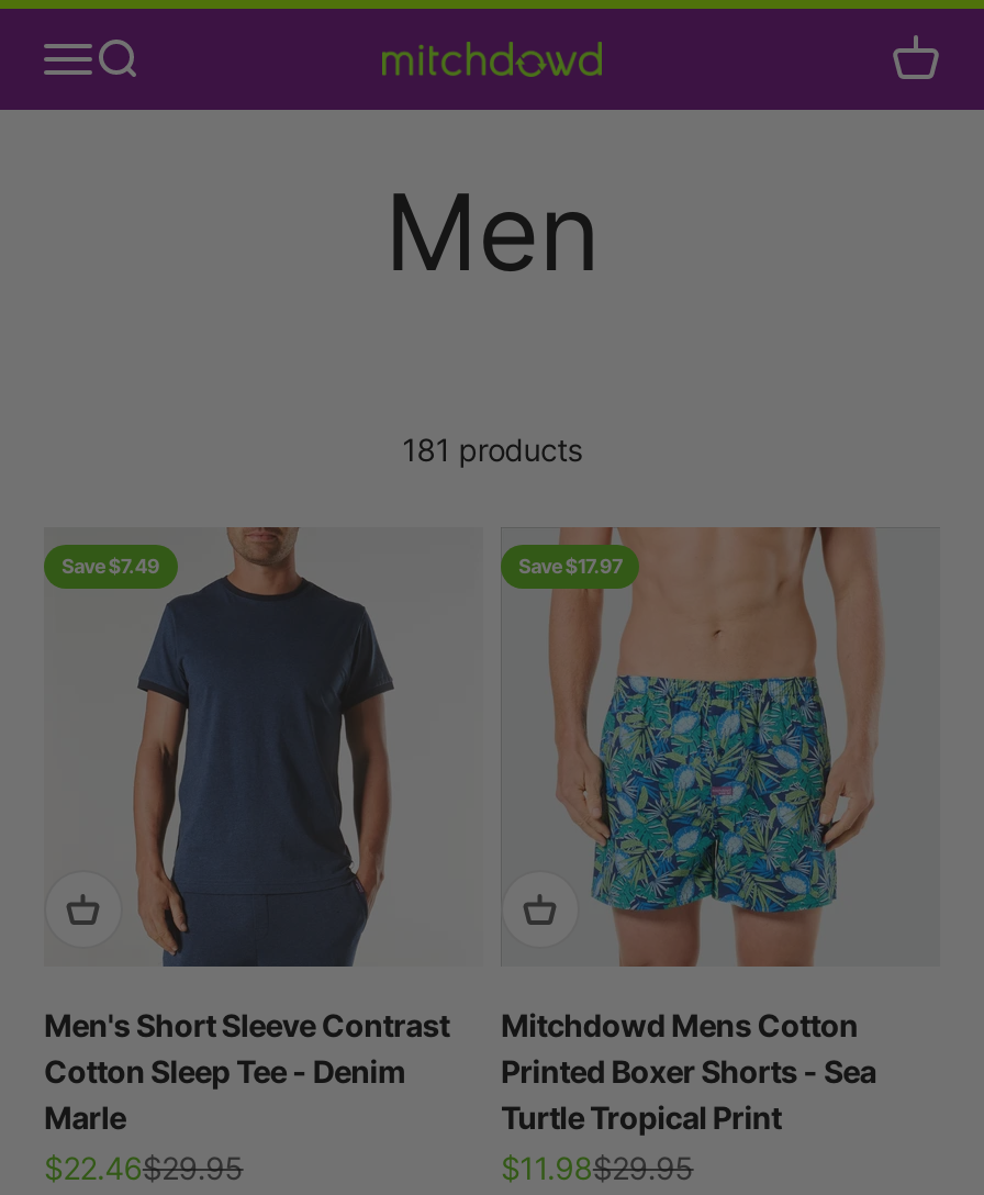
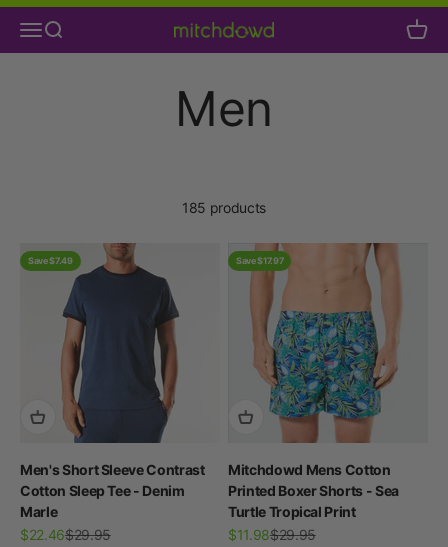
- 181 products
+ 185 products
